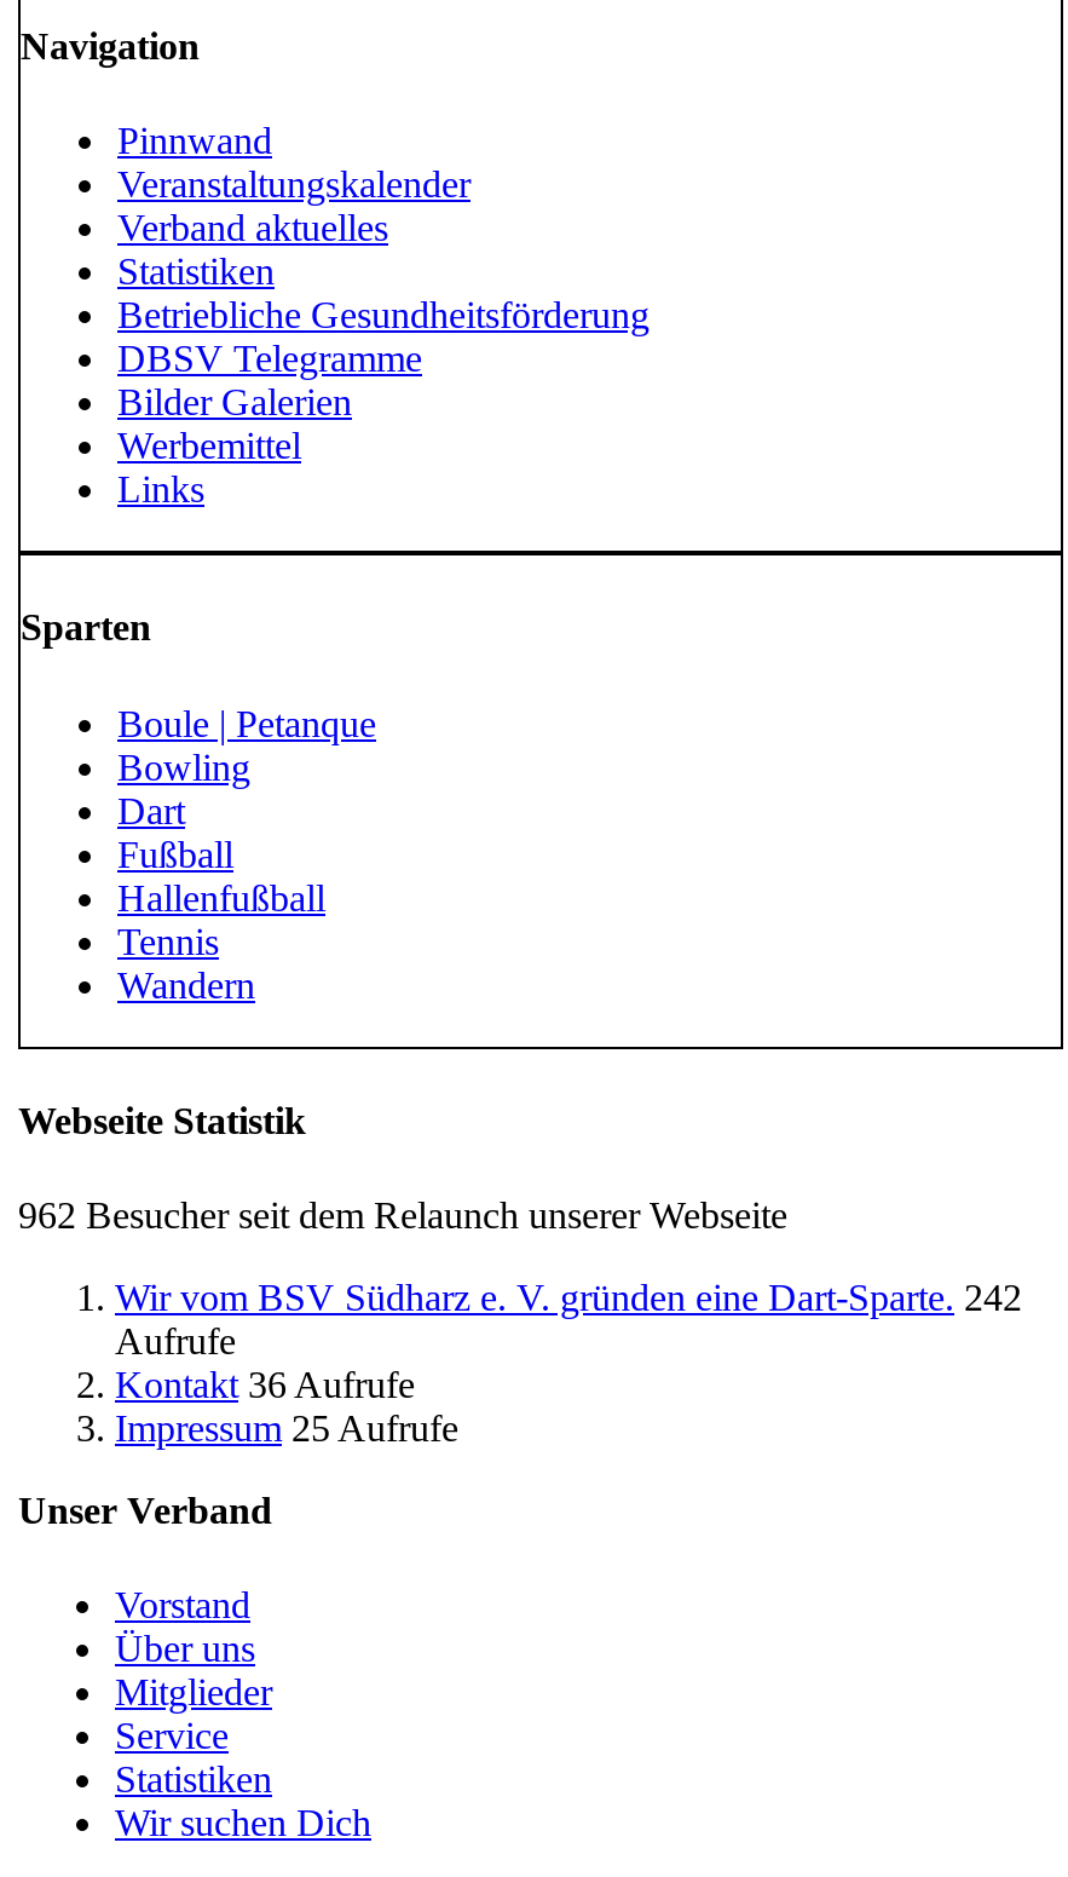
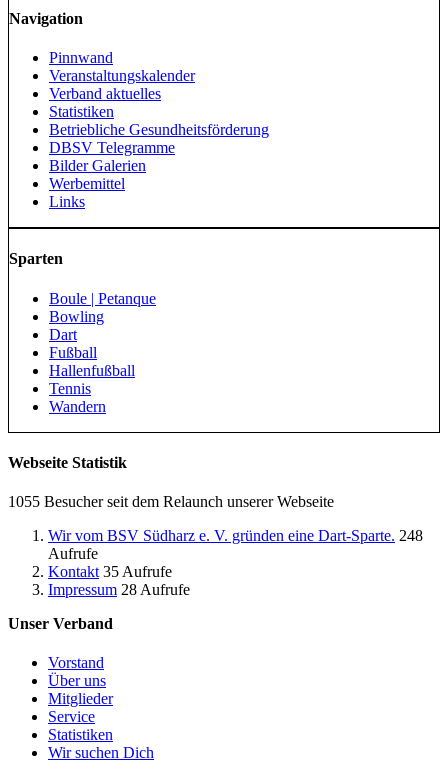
- 962 Besucher seit dem Relaunch unserer Webseite
+ 1055 Besucher seit dem Relaunch unserer Webseite

- Wir vom BSV Südharz e. V. gründen eine Dart-Sparte. 242
+ Wir vom BSV Südharz e. V. gründen eine Dart-Sparte. 248

- Kontakt 36 Aufrufe
+ Kontakt 35 Aufrufe

- Impressum 25 Aufrufe
+ Impressum 28 Aufrufe
